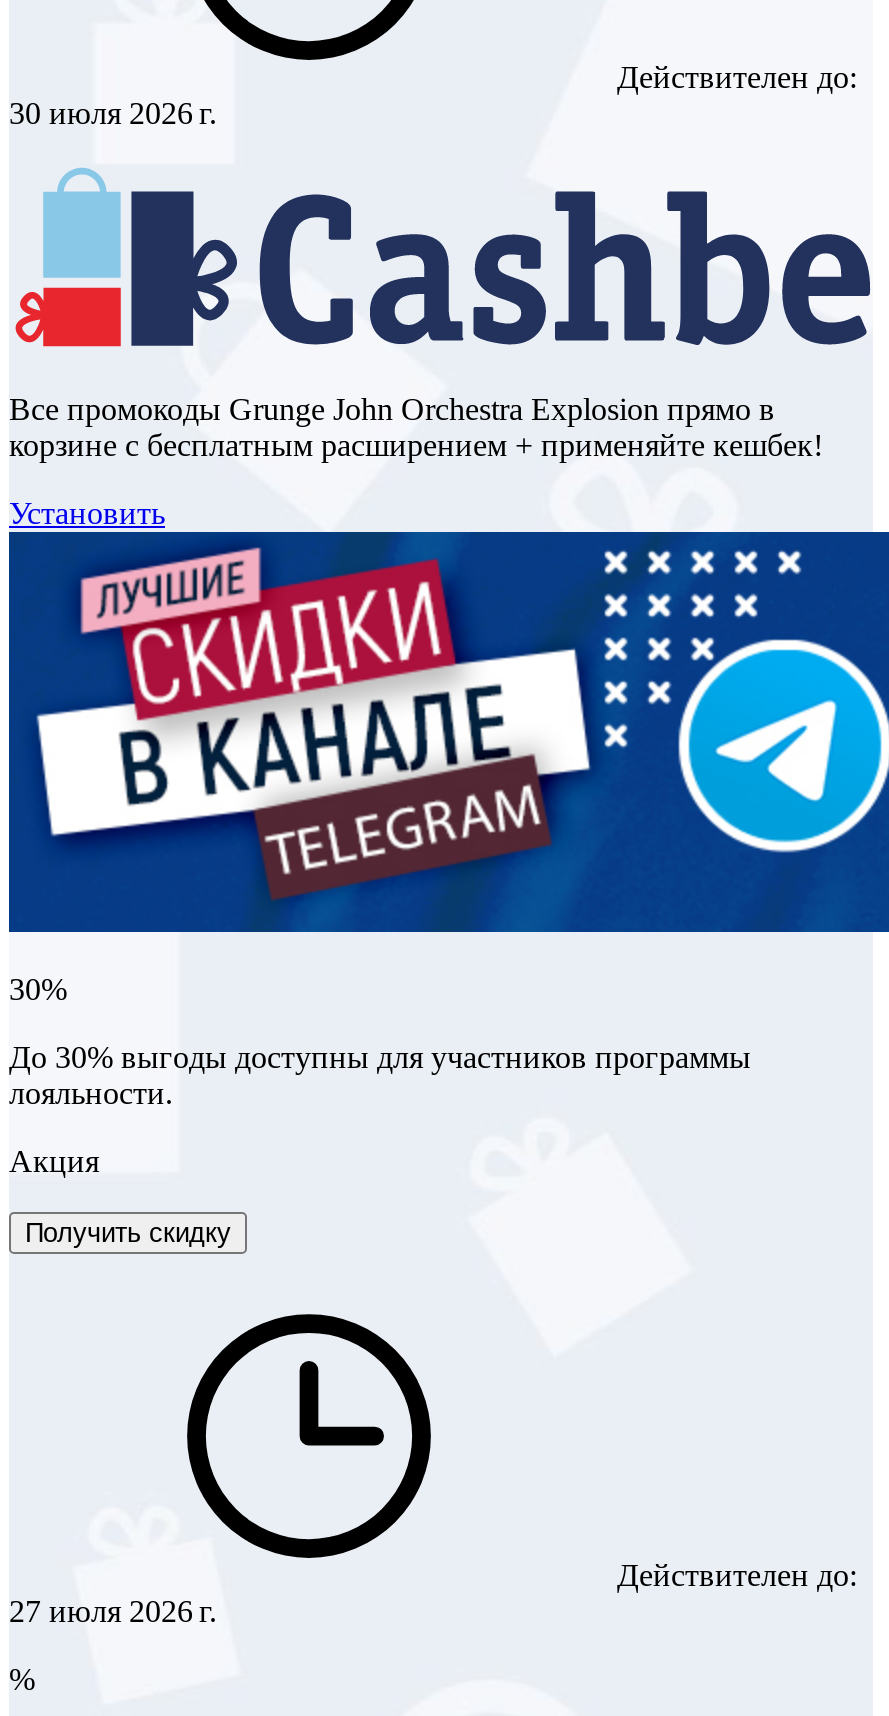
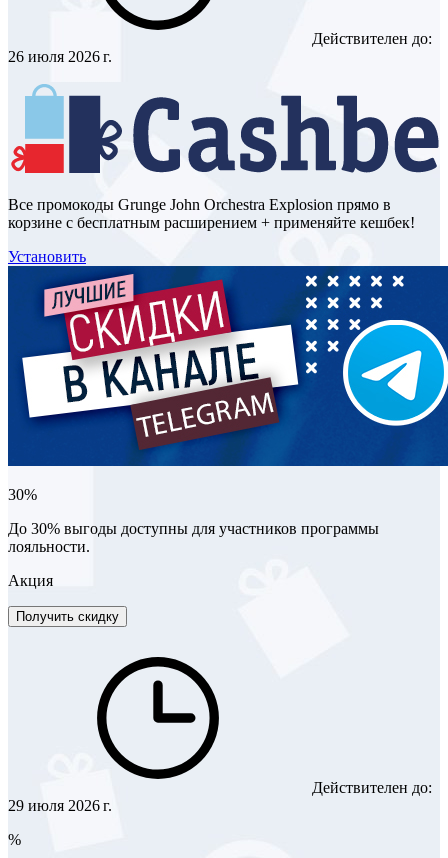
- 30 июля 2026 г.
+ 26 июля 2026 г.

- 27 июля 2026 г.
+ 29 июля 2026 г.
